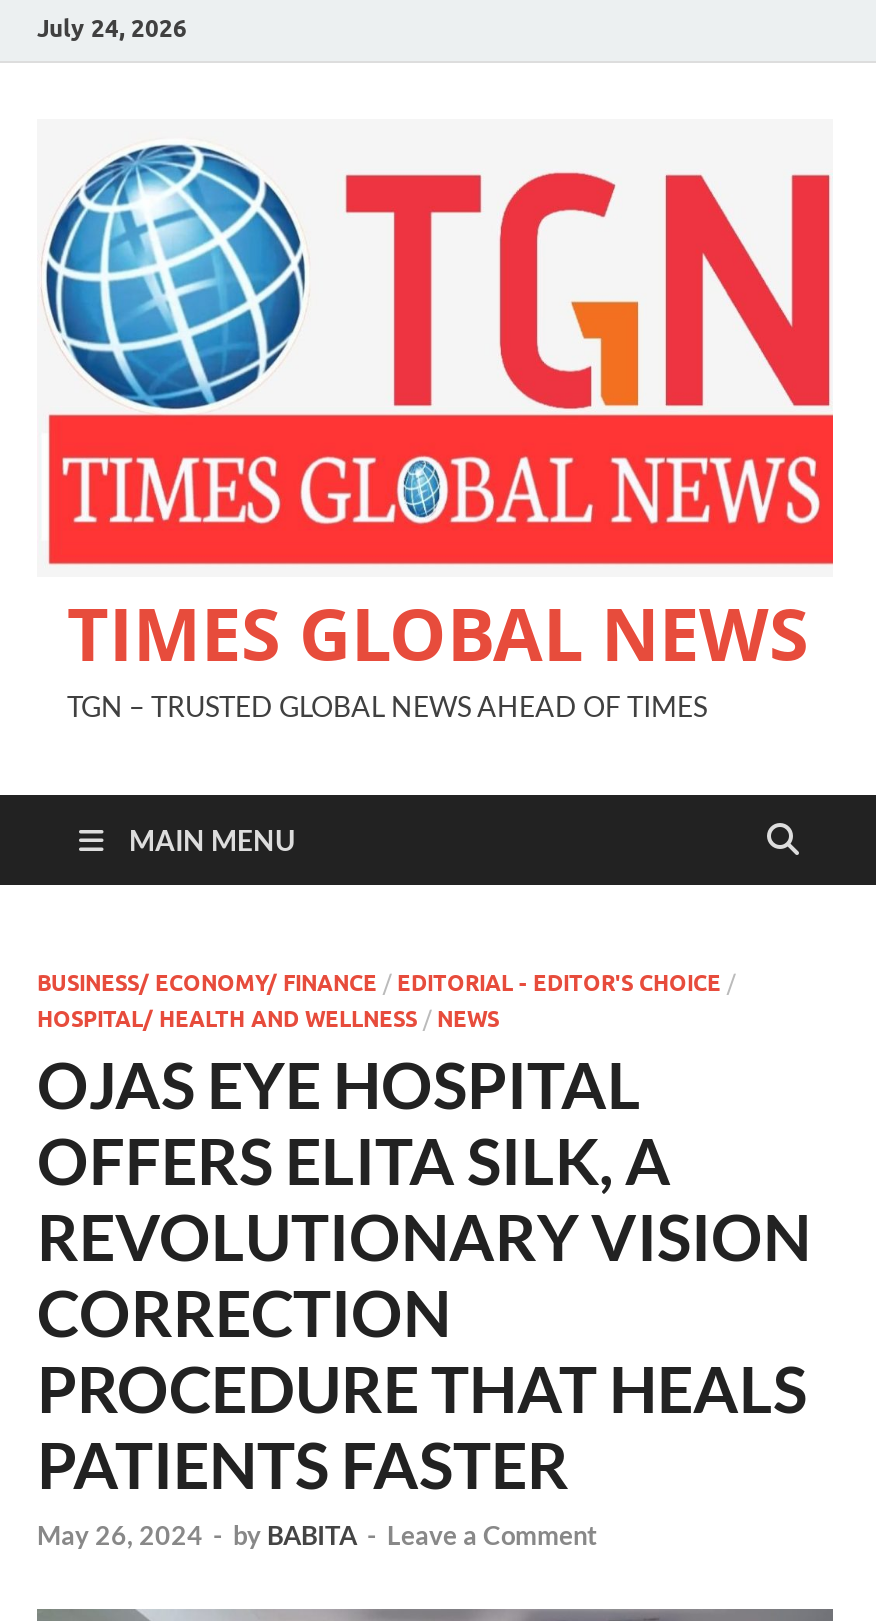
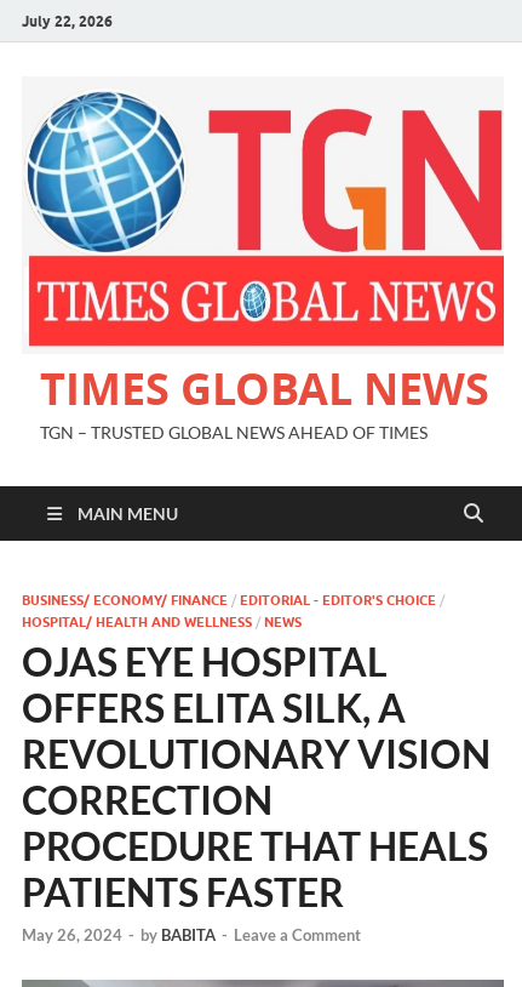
- July 24, 2026
+ July 22, 2026
